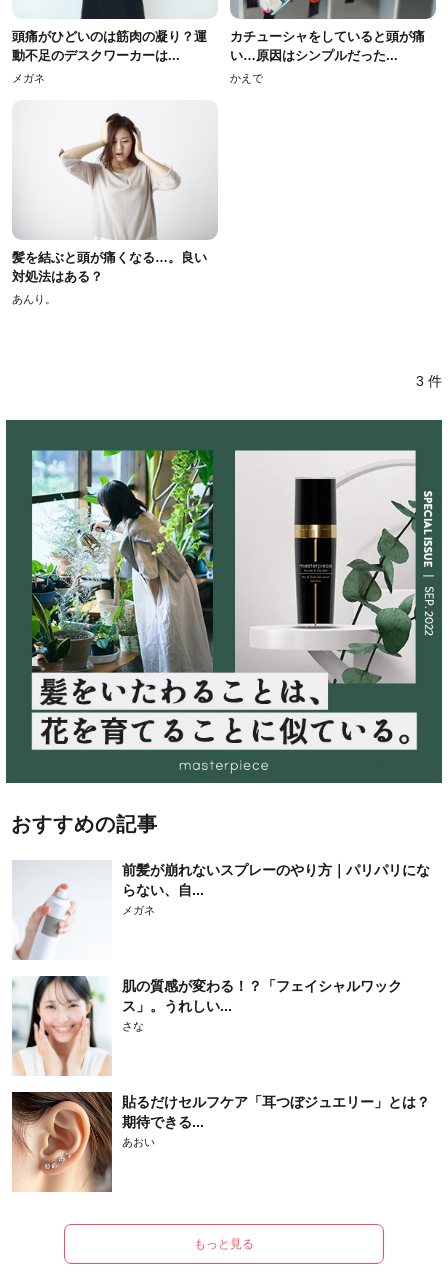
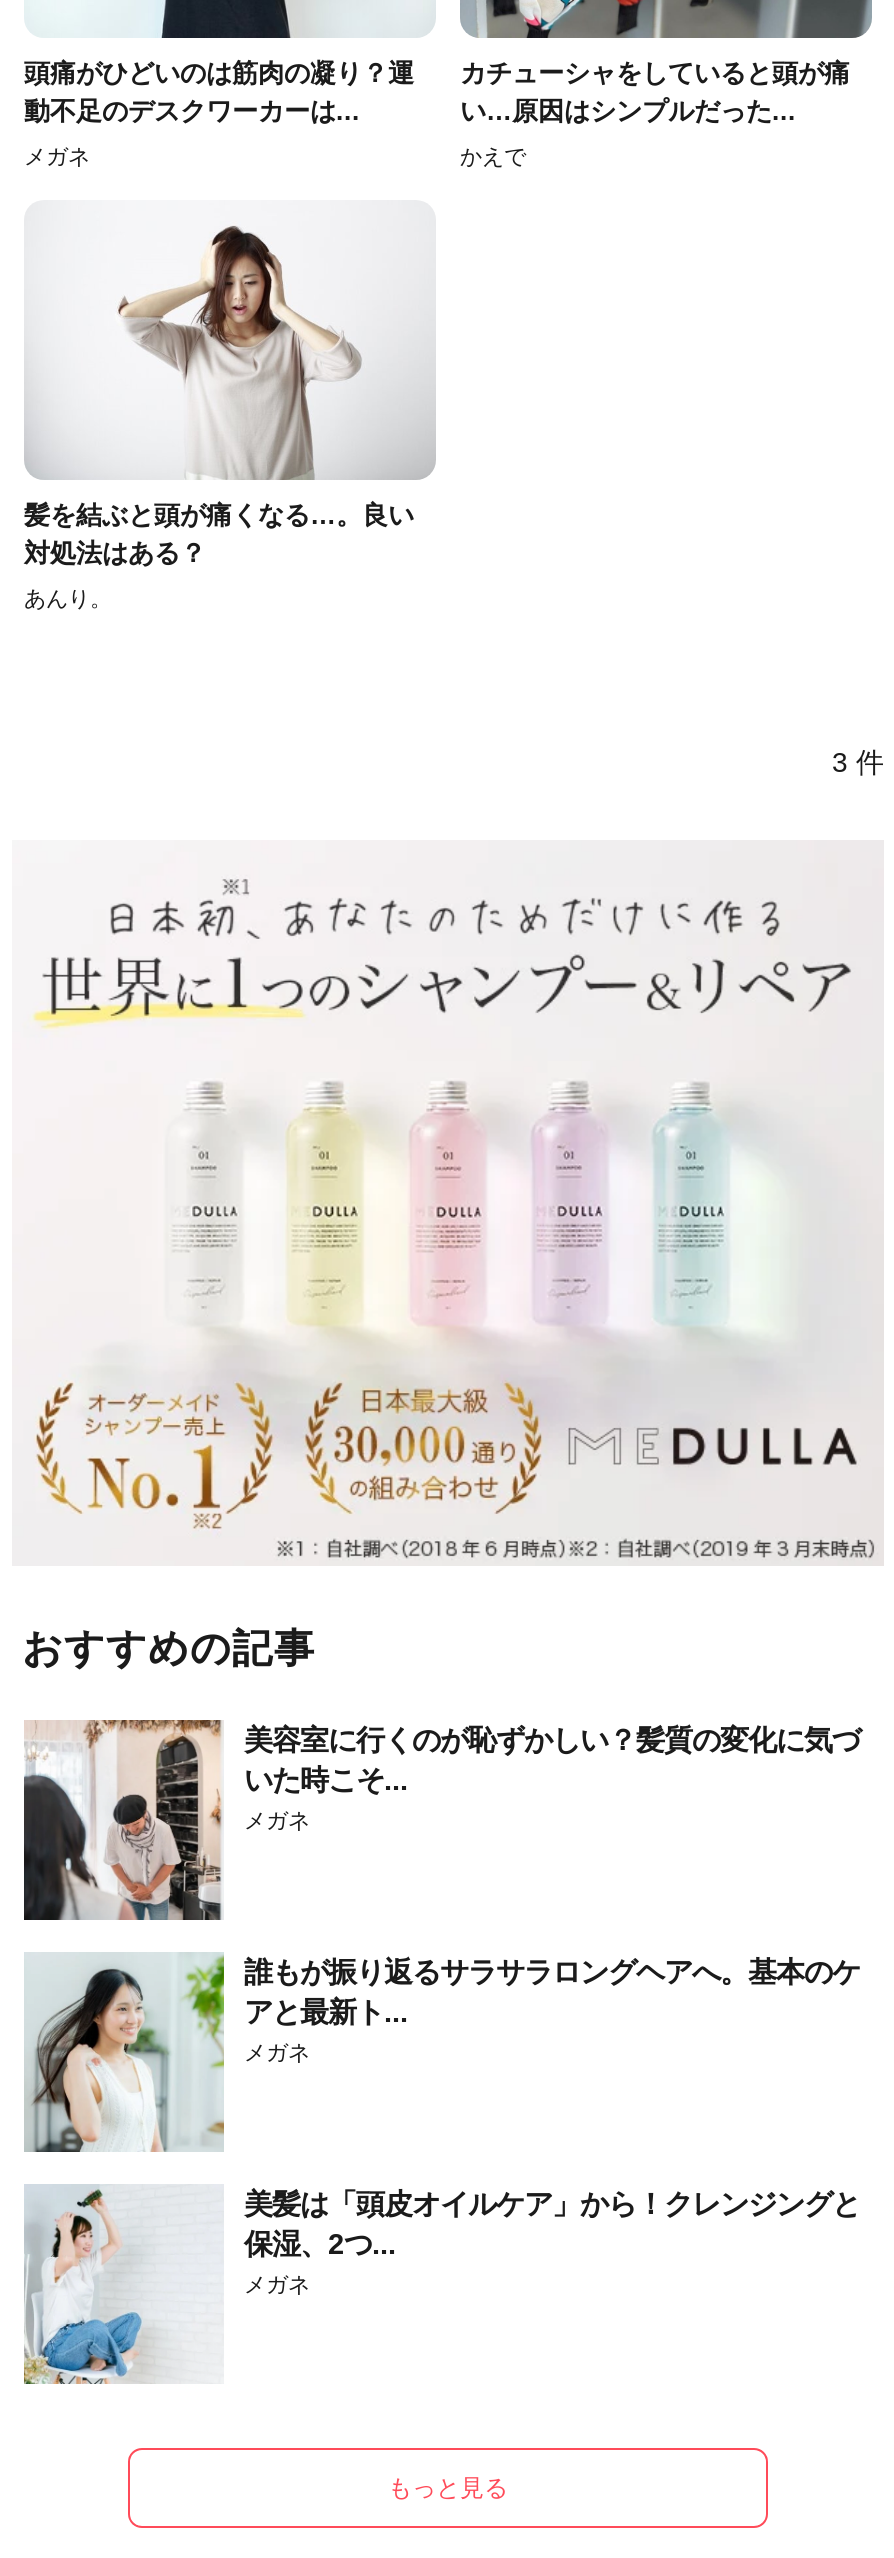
- [image]
+ [image]

- [image]
- 前髪が崩れないスプレーのやり方｜パリパリにな
- らない、自...
+ [image]
+ 美容室に行くのが恥ずかしい？髪質の変化に気づ
+ いた時こそ...

- [image]
- 肌の質感が変わる！？「フェイシャルワック
- ス」。うれしい...
- さな
+ [image]
+ 誰もが振り返るサラサラロングヘアへ。基本のケ
+ アと最新ト...
+ メガネ

- [image]
- 貼るだけセルフケア「耳つぼジュエリー」とは？
- 期待できる...
- あおい
+ [image]
+ 美髪は「頭皮オイルケア」から！クレンジングと
+ 保湿、2つ...
+ メガネ
